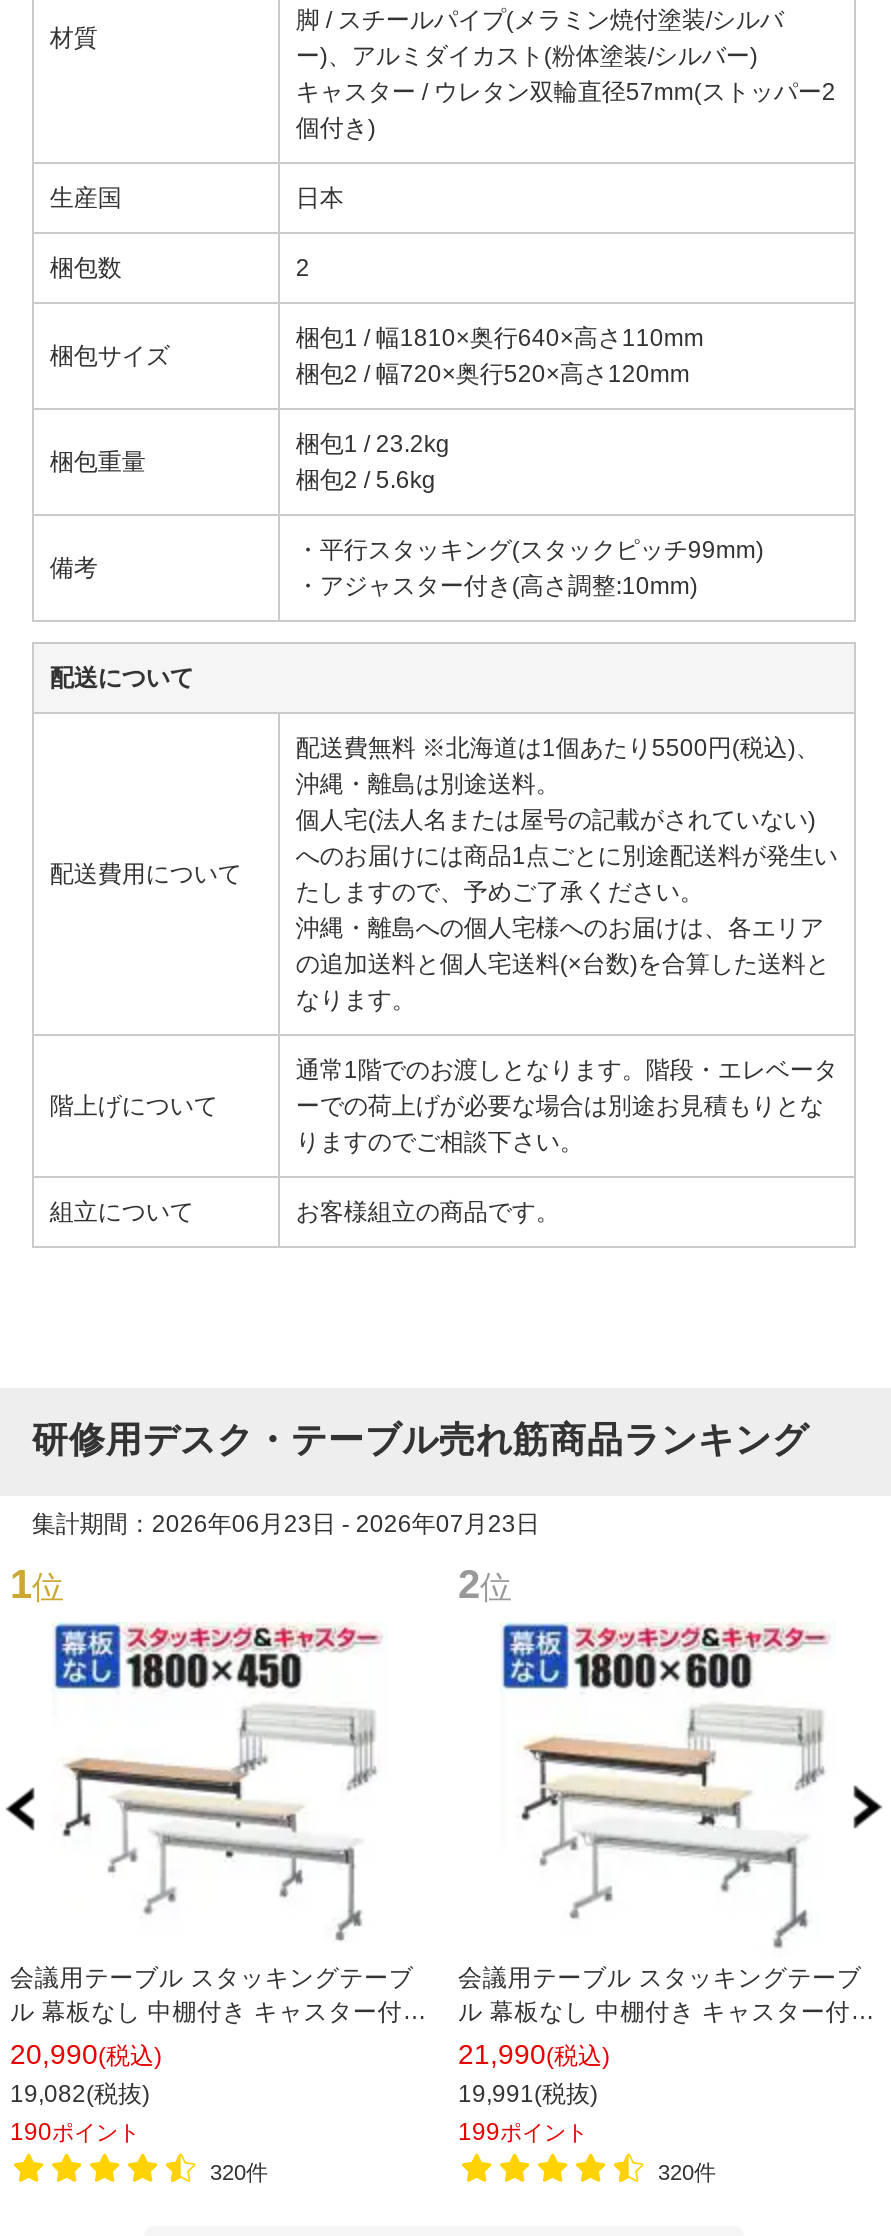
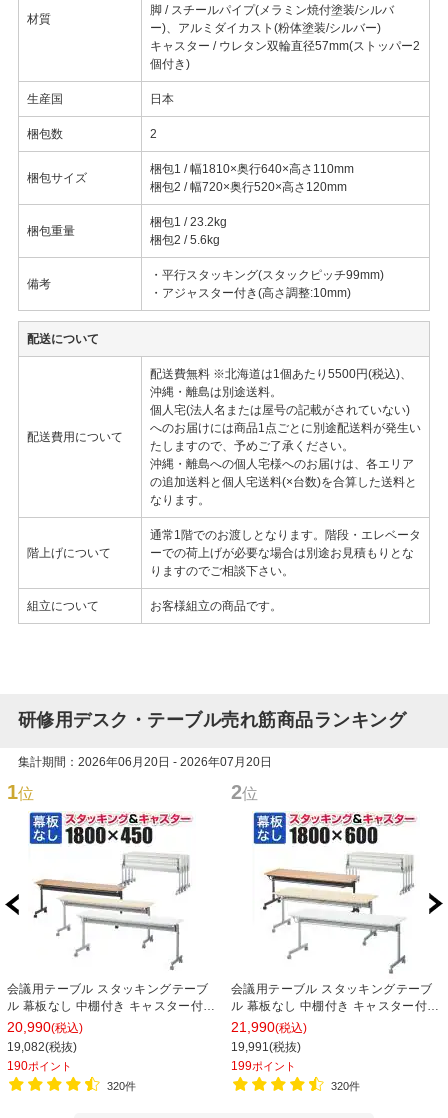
- 集計期間：2026年06月23日 - 2026年07月23日
+ 集計期間：2026年06月20日 - 2026年07月20日
